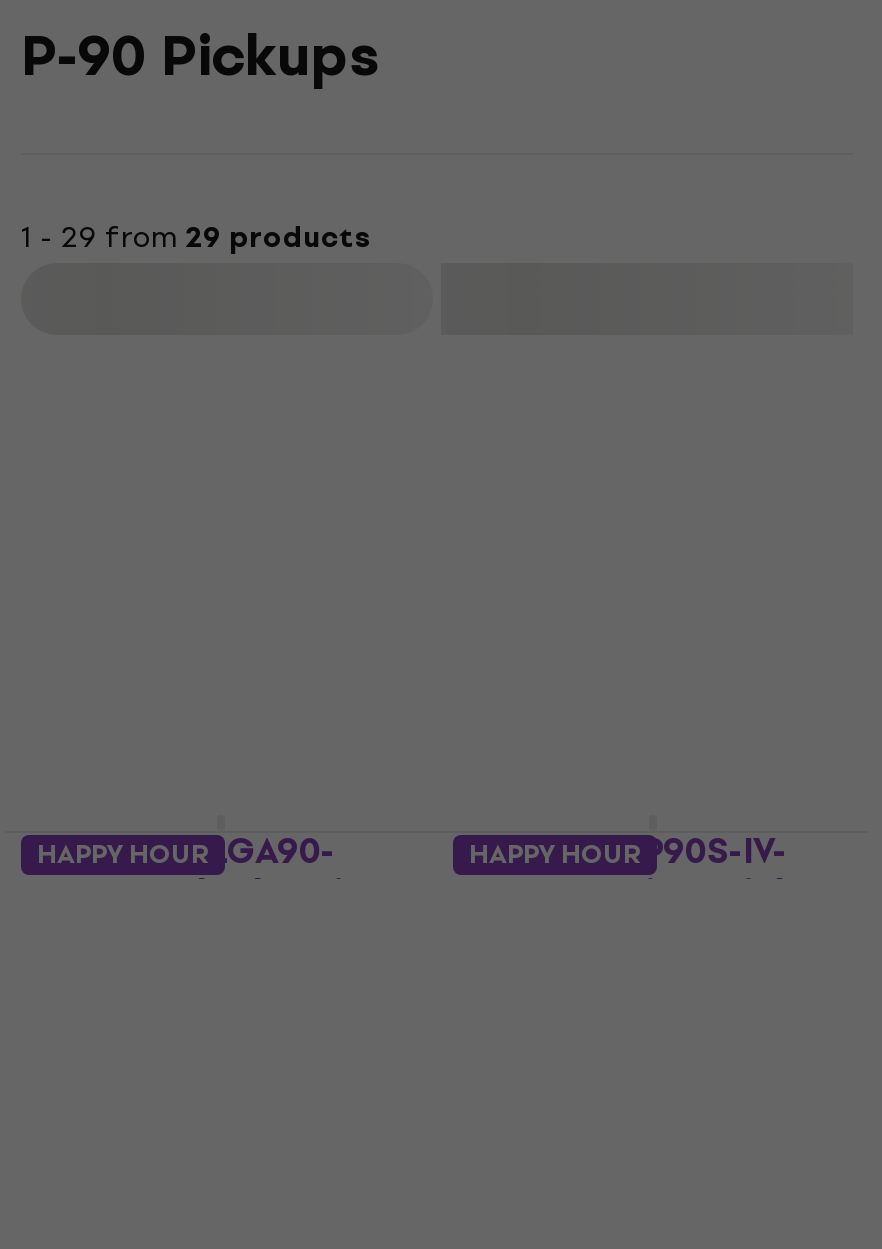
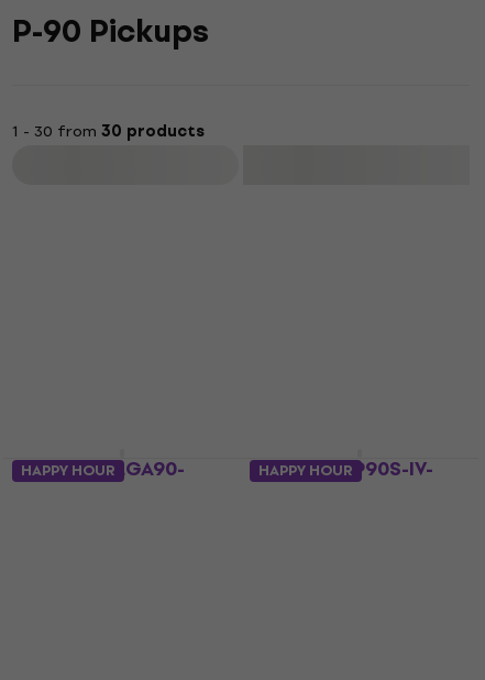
- 1 - 29 from 29 products
+ 1 - 30 from 30 products
